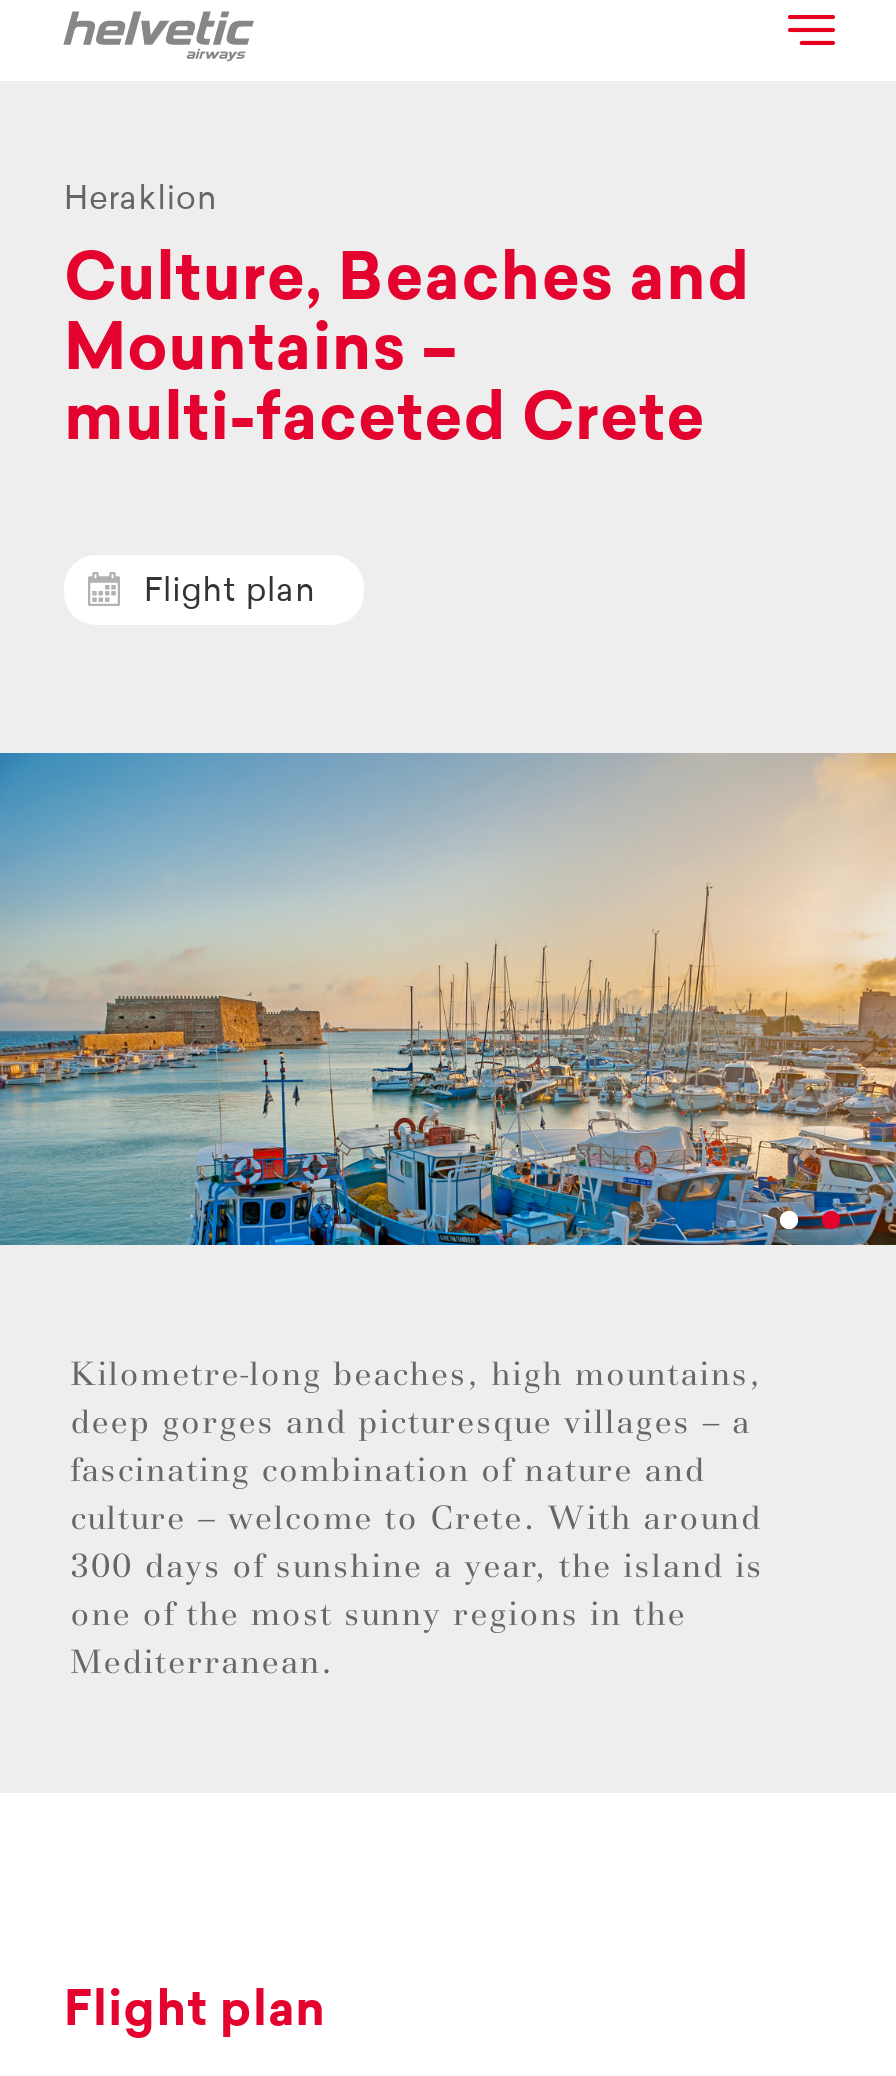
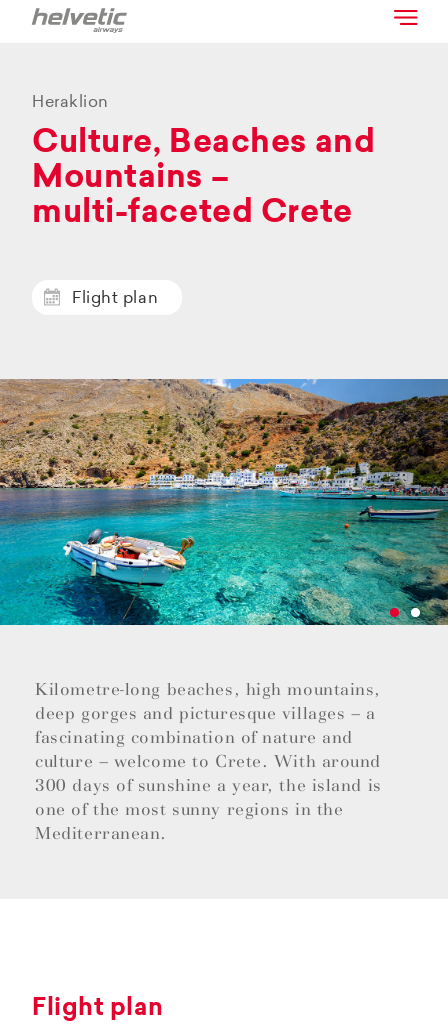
- [image]
+ [image]
